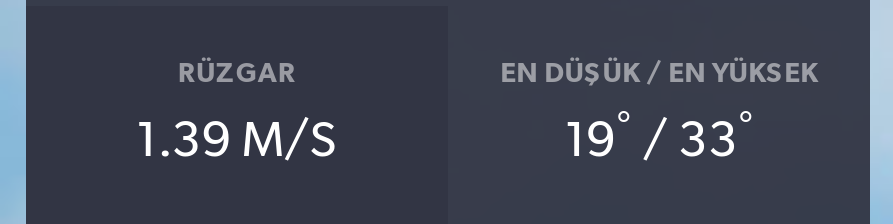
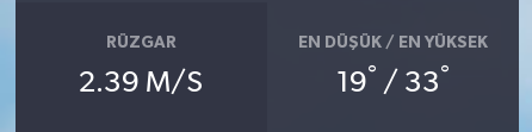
- 1.39 M/S
+ 2.39 M/S
